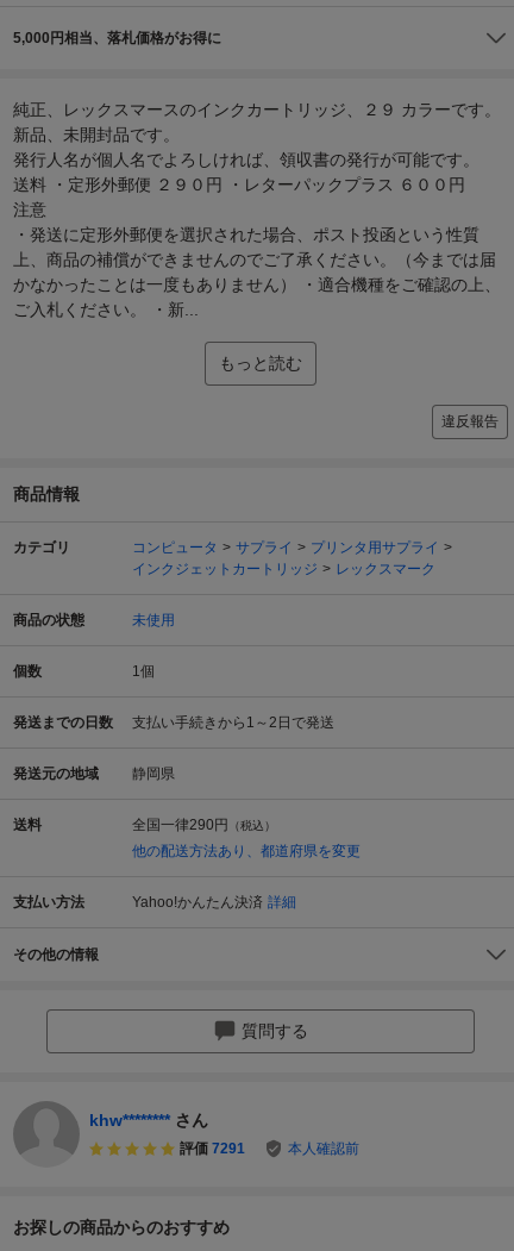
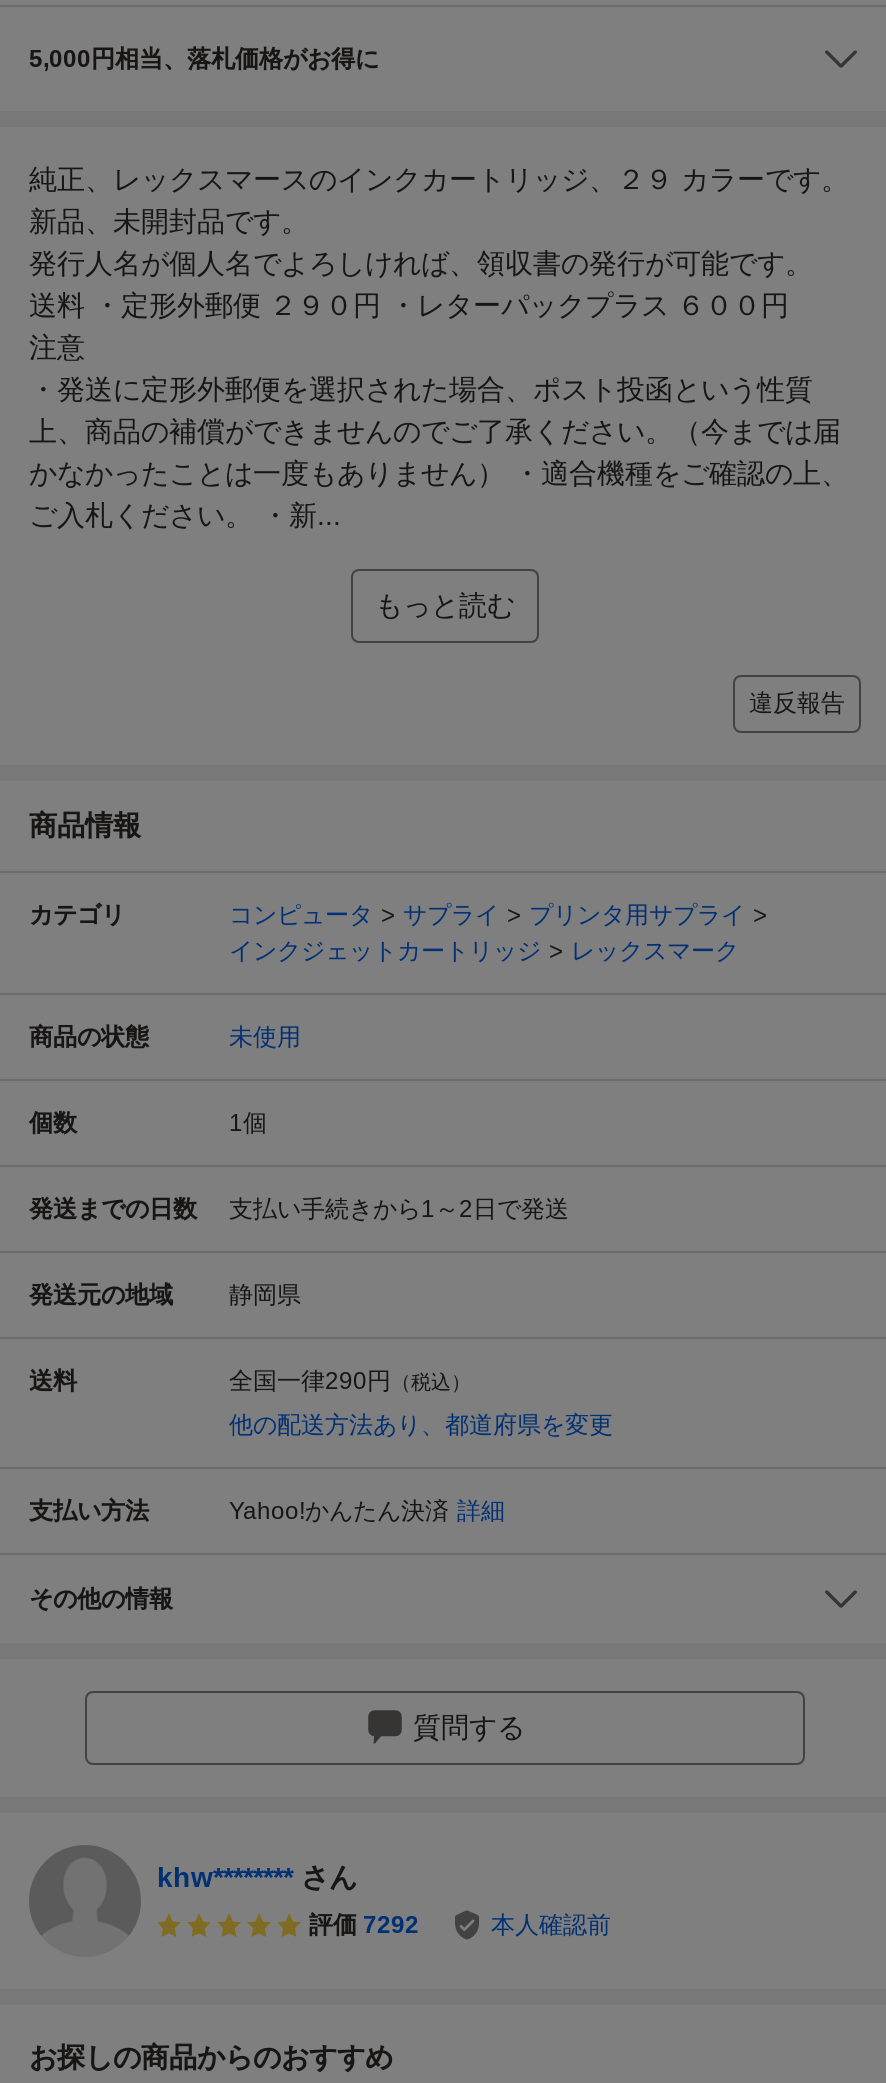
- 評価 7291
+ 評価 7292
